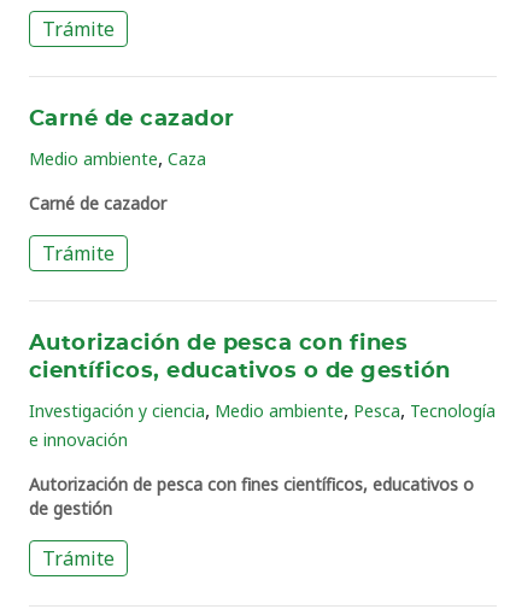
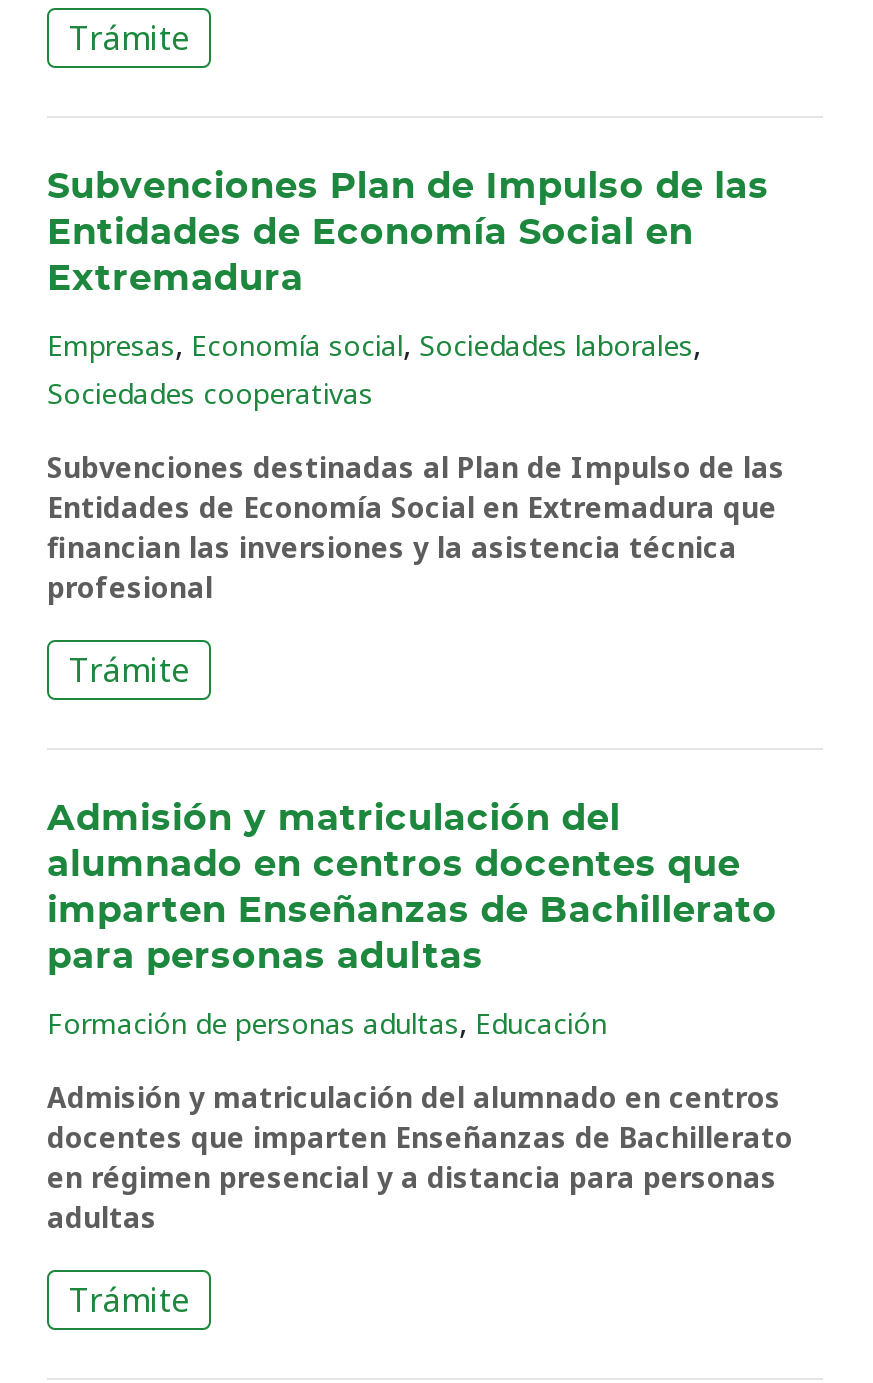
- Carné de cazador
+ Subvenciones Plan de Impulso de las
+ Entidades de Economía Social en
+ Extremadura

- Medio ambiente, Caza
+ Empresas, Economía social, Sociedades laborales,
+ Sociedades cooperativas

- Carné de cazador
+ Subvenciones destinadas al Plan de Impulso de las
+ Entidades de Economía Social en Extremadura que
+ financian las inversiones y la asistencia técnica
+ profesional

- Autorización de pesca con fines
- científicos, educativos o de gestión
+ Admisión y matriculación del
+ alumnado en centros docentes que
+ imparten Enseñanzas de Bachillerato
+ para personas adultas

- Investigación y ciencia, Medio ambiente, Pesca, Tecnología
- e innovación
+ Formación de personas adultas, Educación

- Autorización de pesca con fines científicos, educativos o
- de gestión
+ Admisión y matriculación del alumnado en centros
+ docentes que imparten Enseñanzas de Bachillerato
+ en régimen presencial y a distancia para personas
+ adultas
